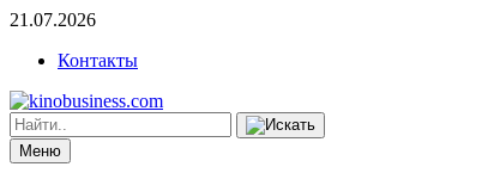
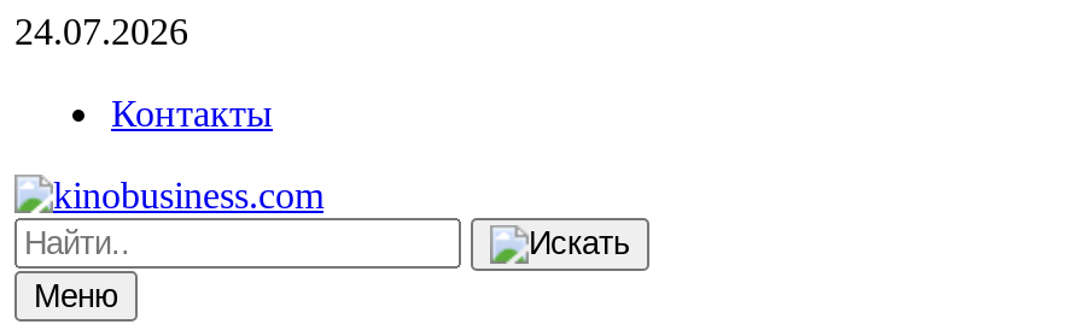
- 21.07.2026
+ 24.07.2026
